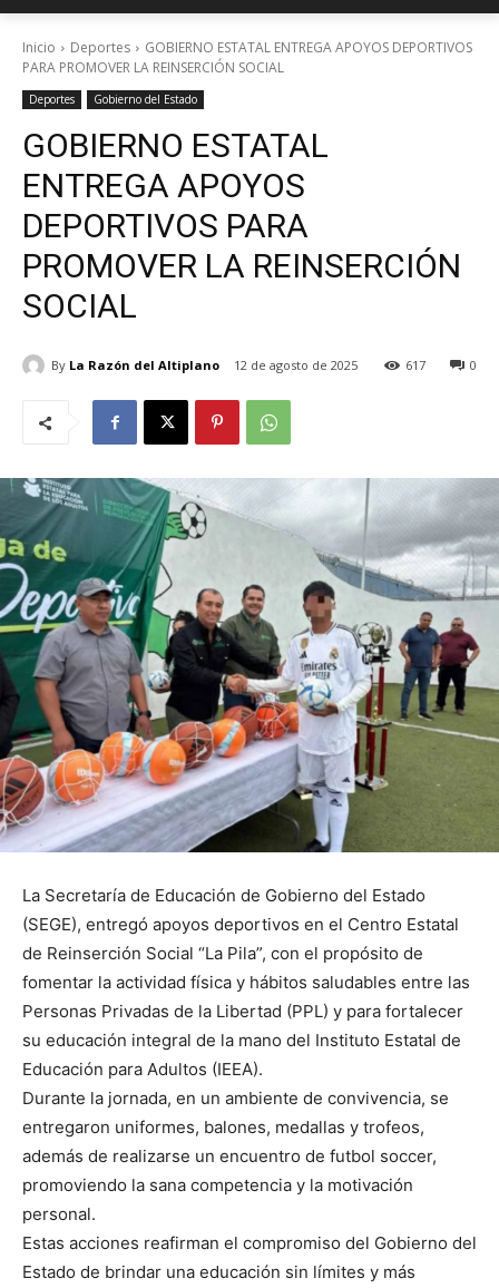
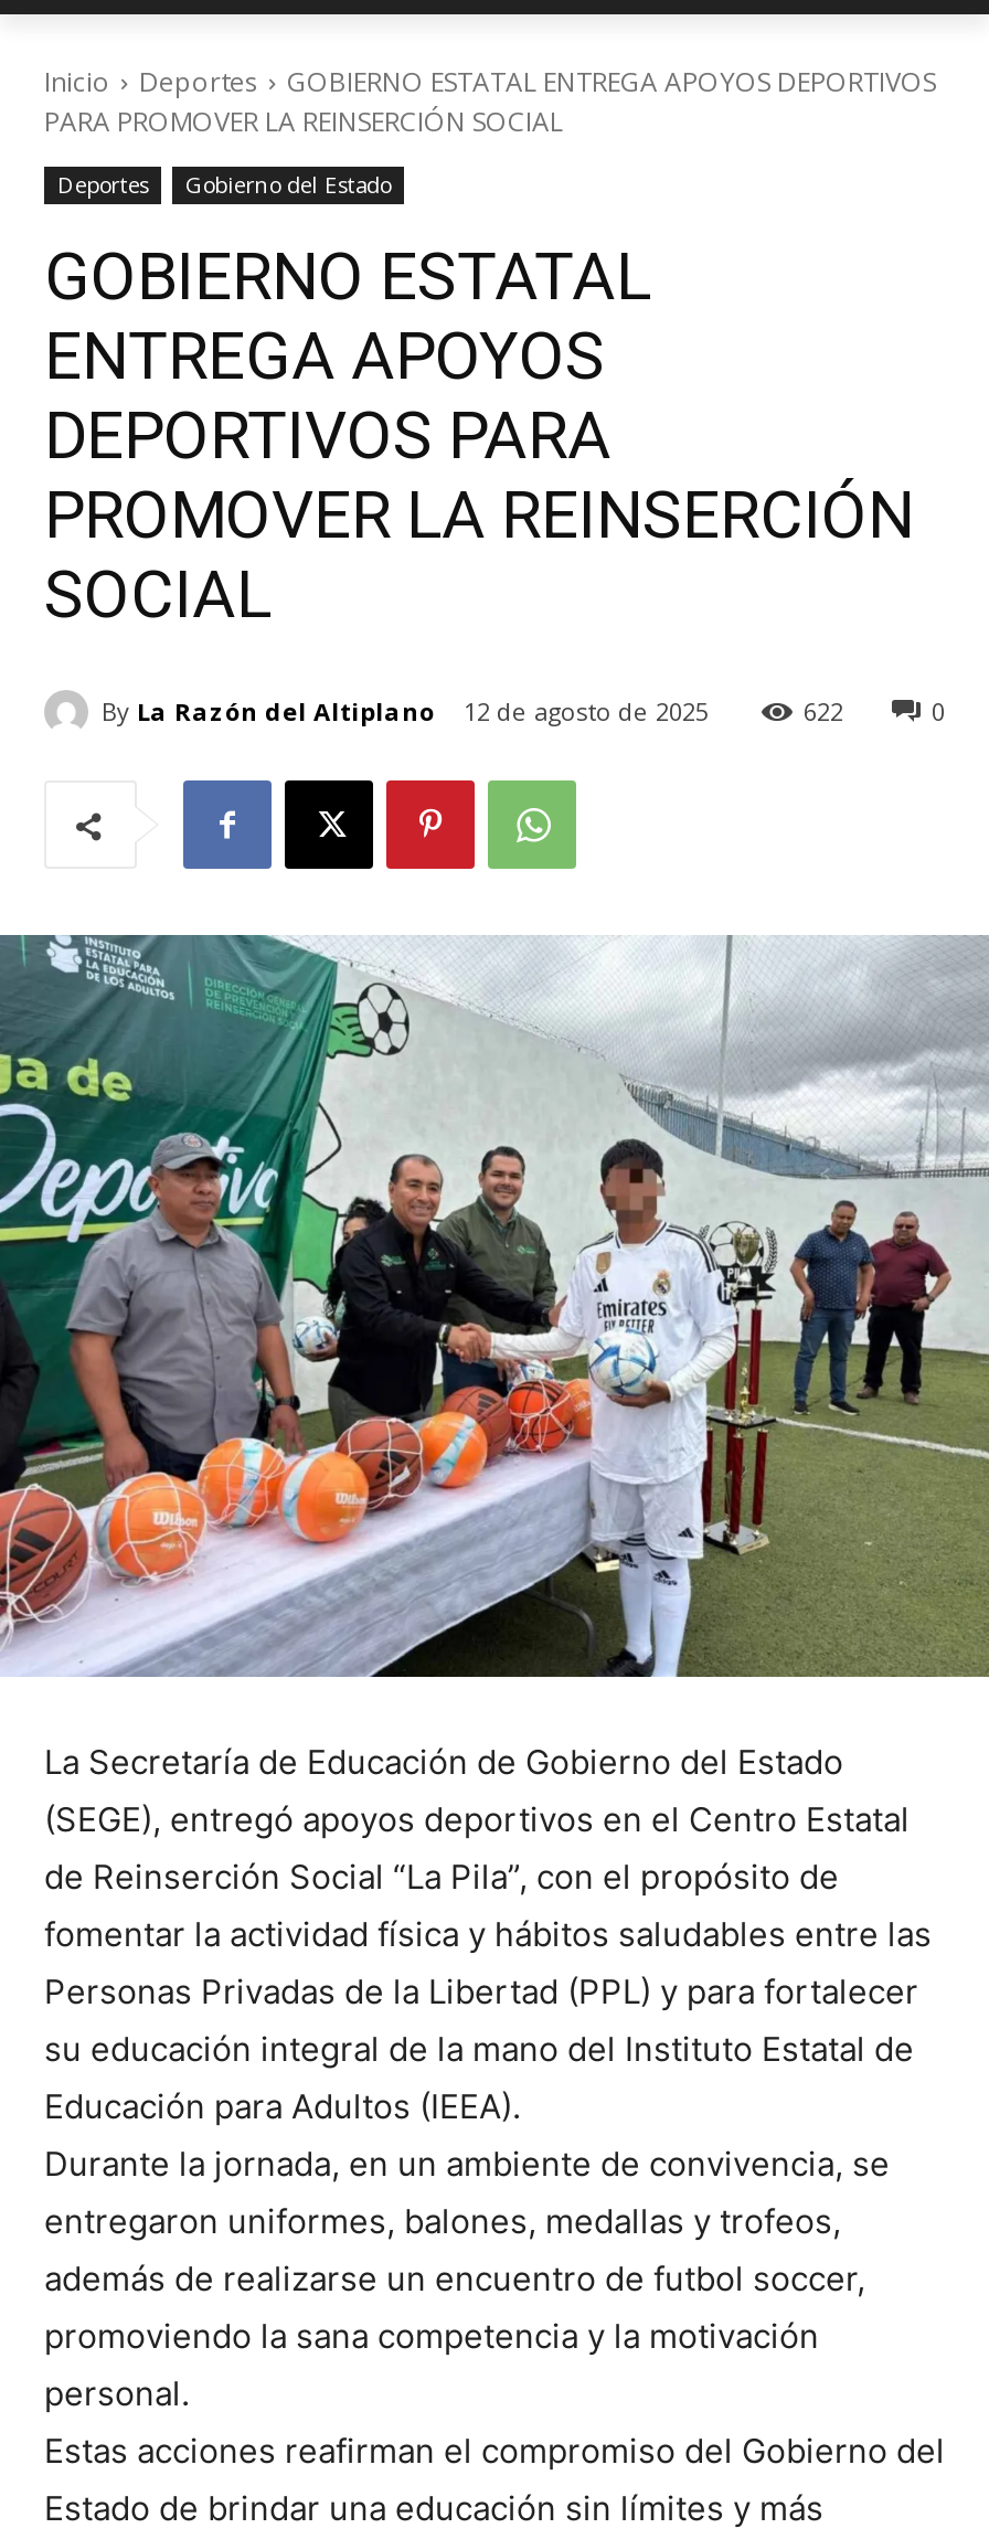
- 617
+ 622
